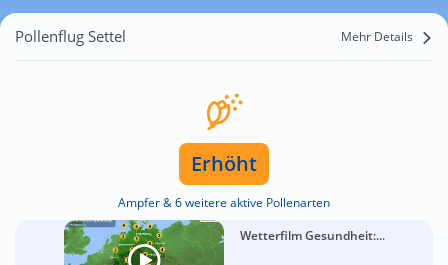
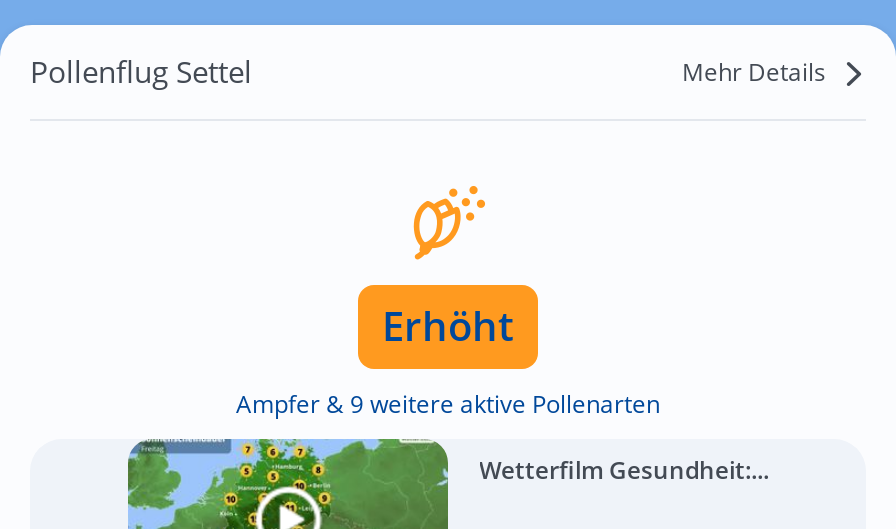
- Ampfer & 6 weitere aktive Pollenarten
+ Ampfer & 9 weitere aktive Pollenarten
